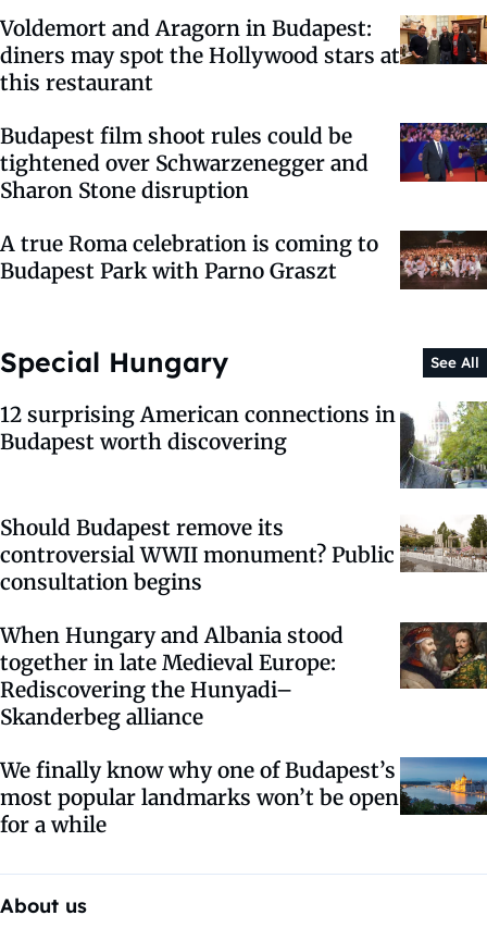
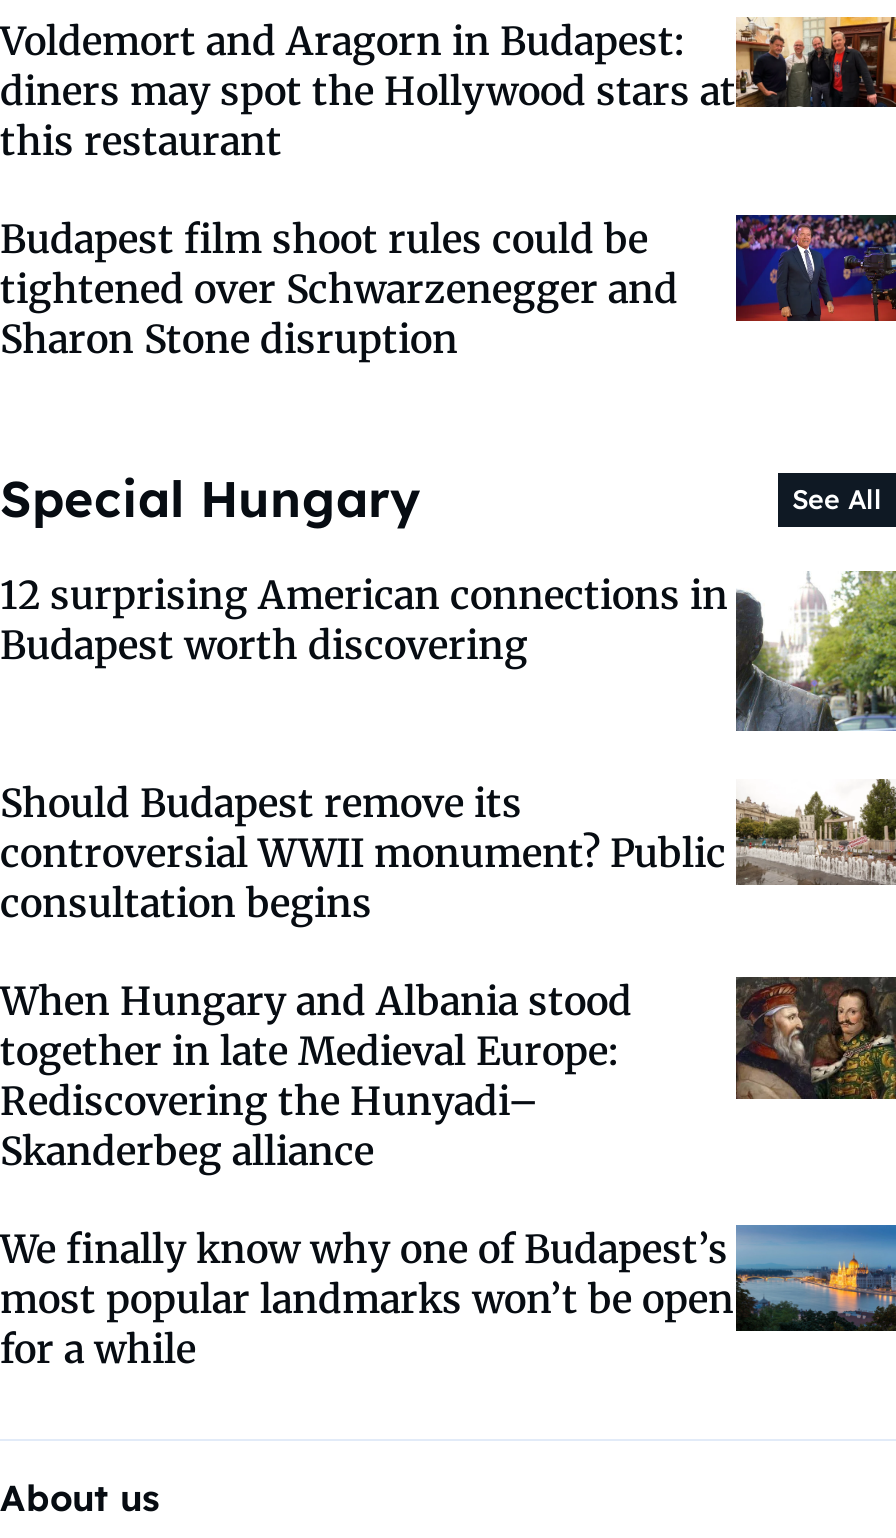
- [image]
- A true Roma celebration is coming to
- Budapest Park with Parno Graszt
